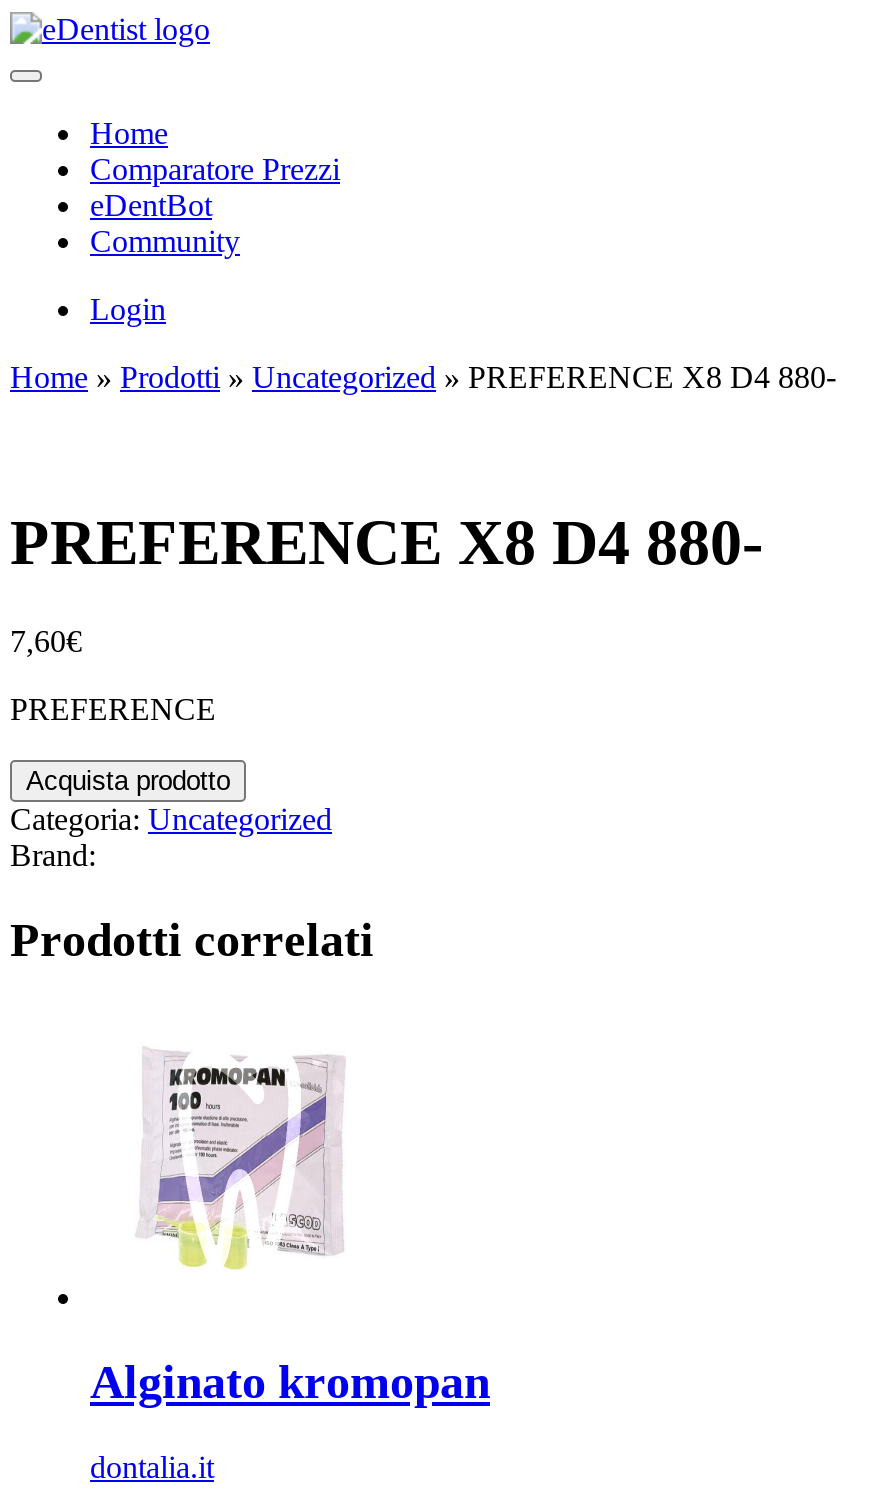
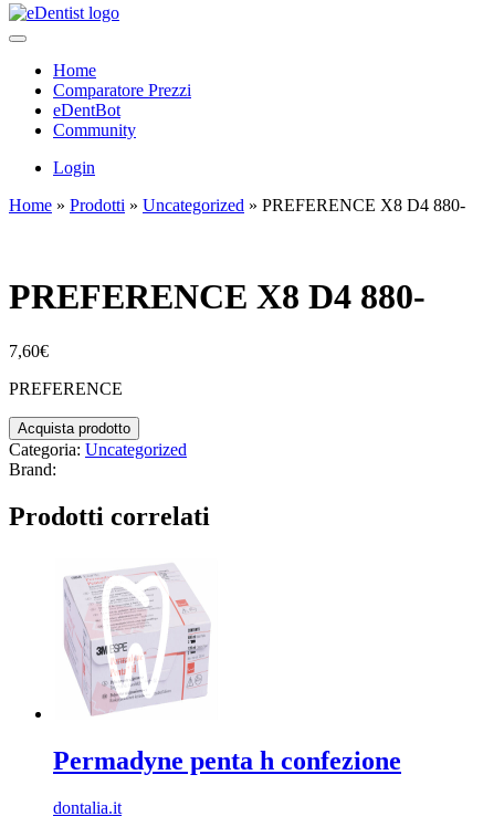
- [image]
- Alginato kromopan
+ [image]
+ Permadyne penta h confezione
